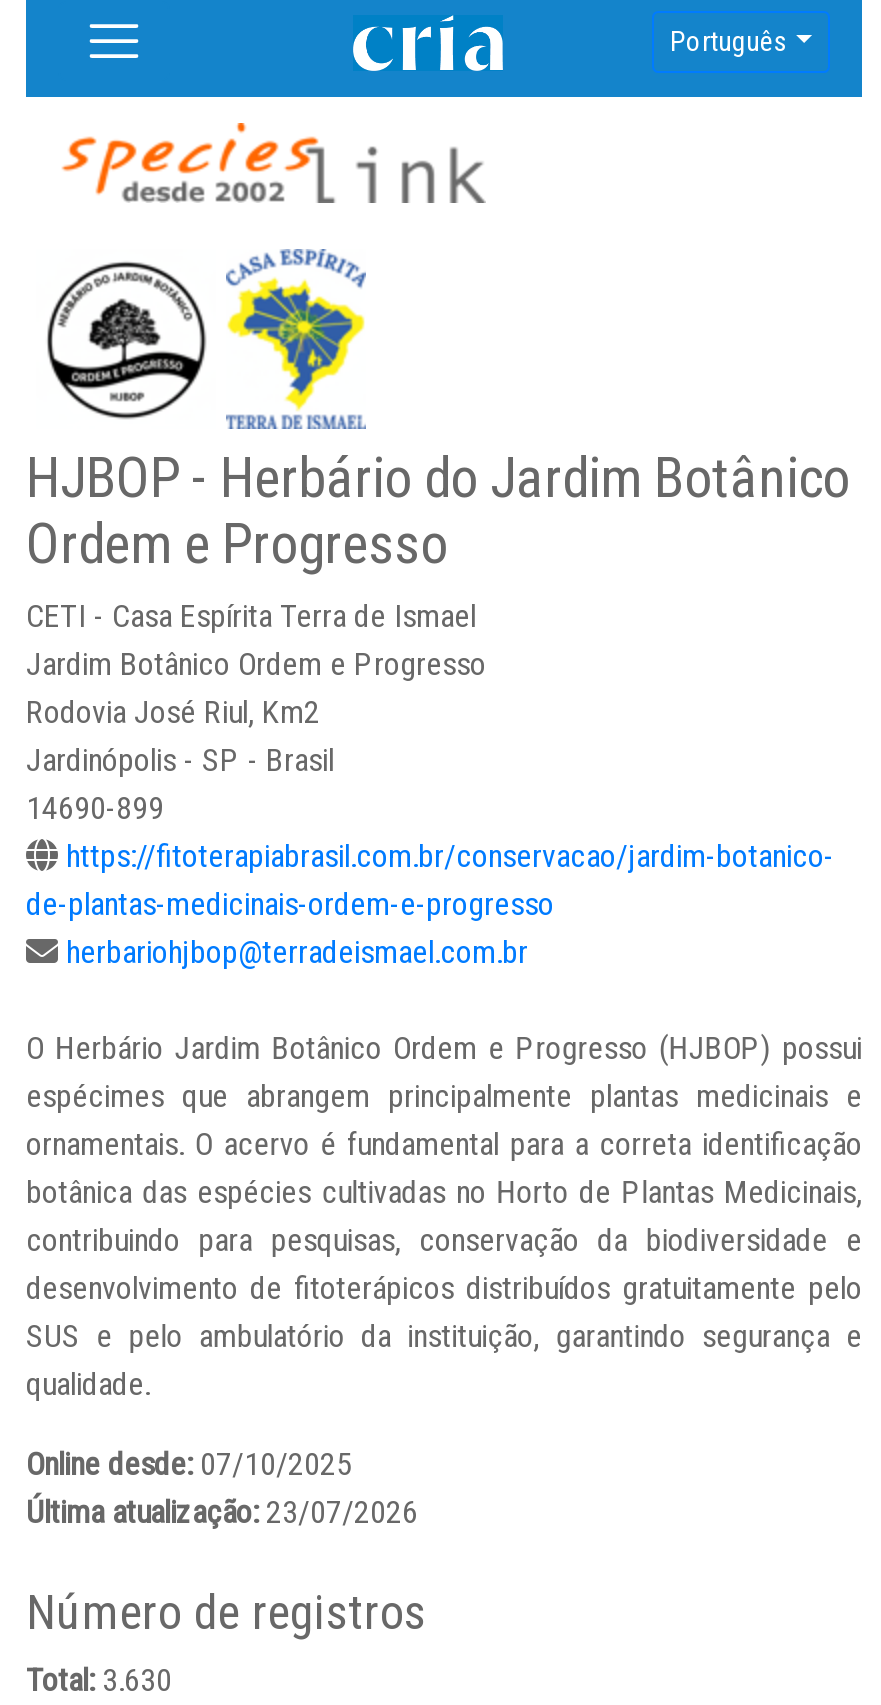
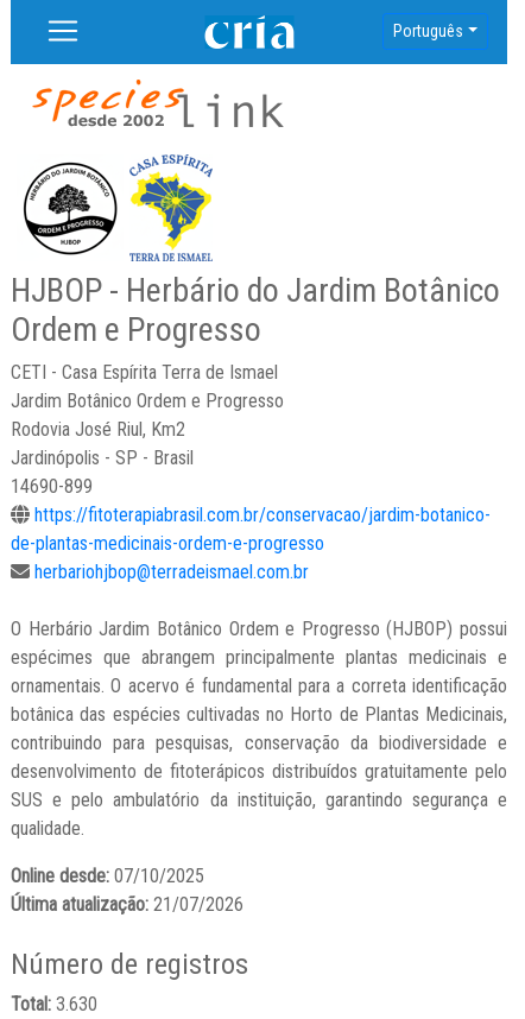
- Última atualização: 23/07/2026
+ Última atualização: 21/07/2026
